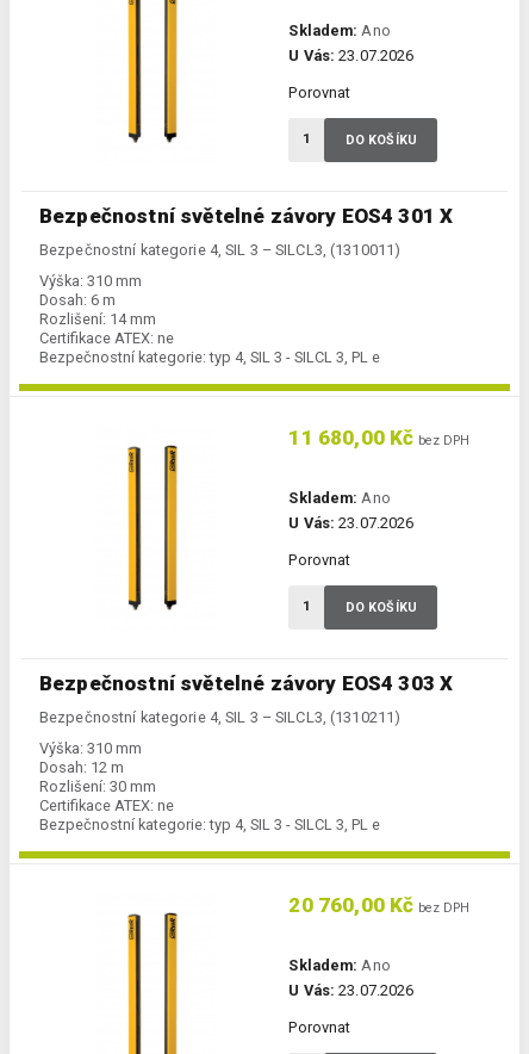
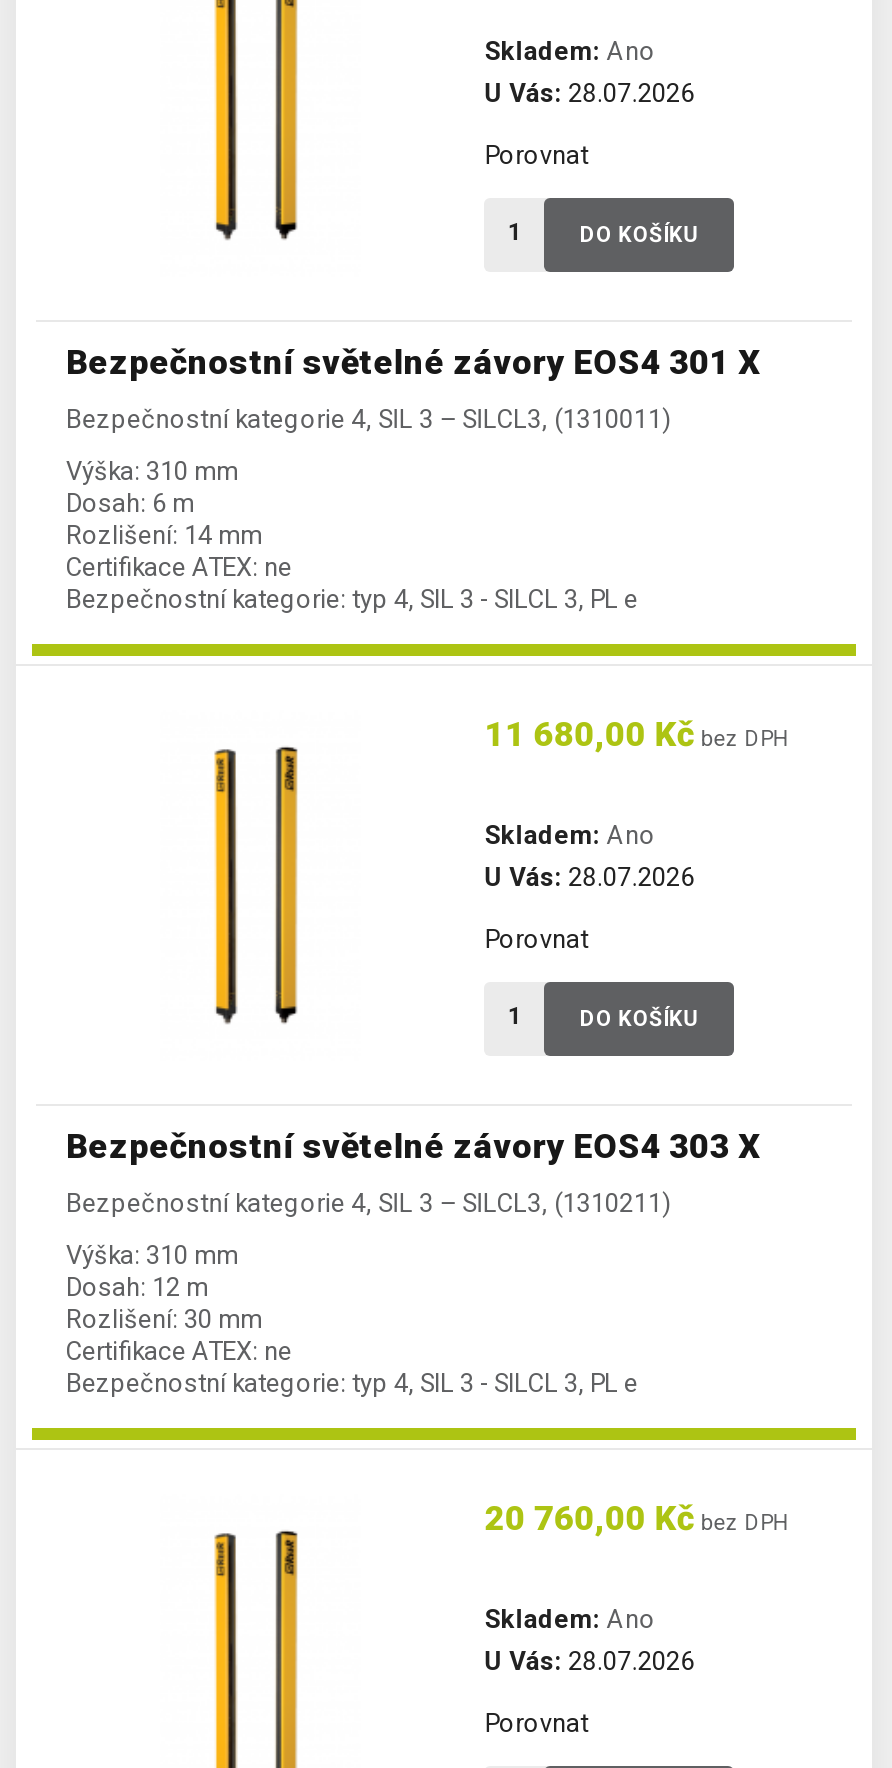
- U Vás: 23.07.2026
+ U Vás: 28.07.2026

- U Vás: 23.07.2026
+ U Vás: 28.07.2026

- U Vás: 23.07.2026
+ U Vás: 28.07.2026
